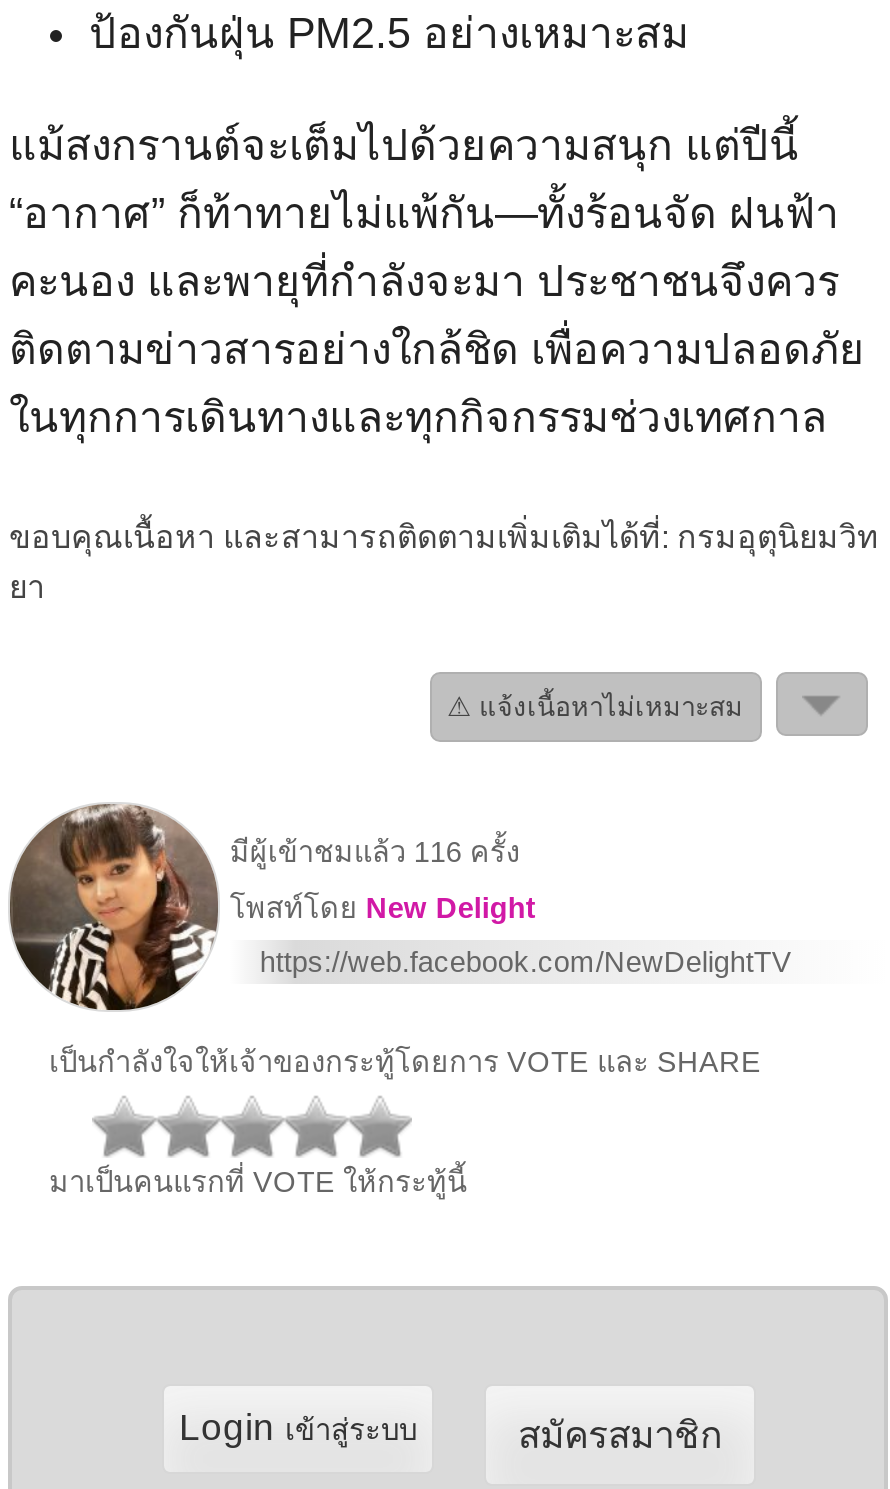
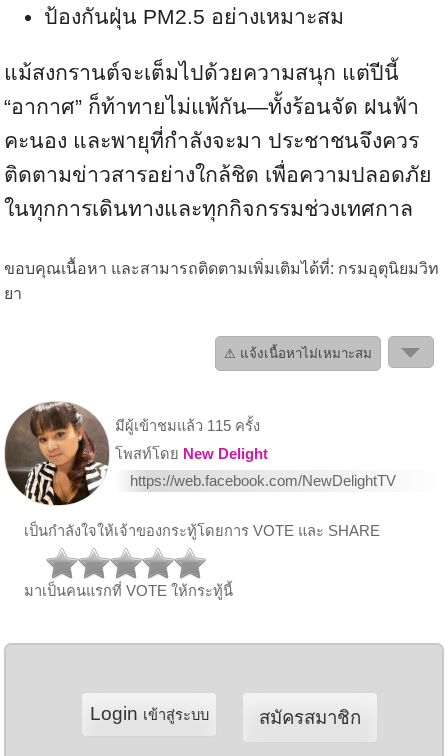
- มีผู้เข้าชมแล้ว 116 ครั้ง
+ มีผู้เข้าชมแล้ว 115 ครั้ง
